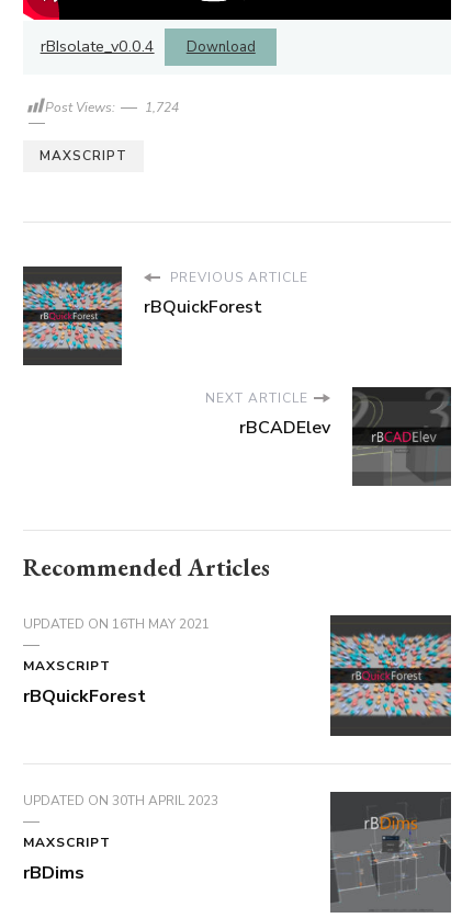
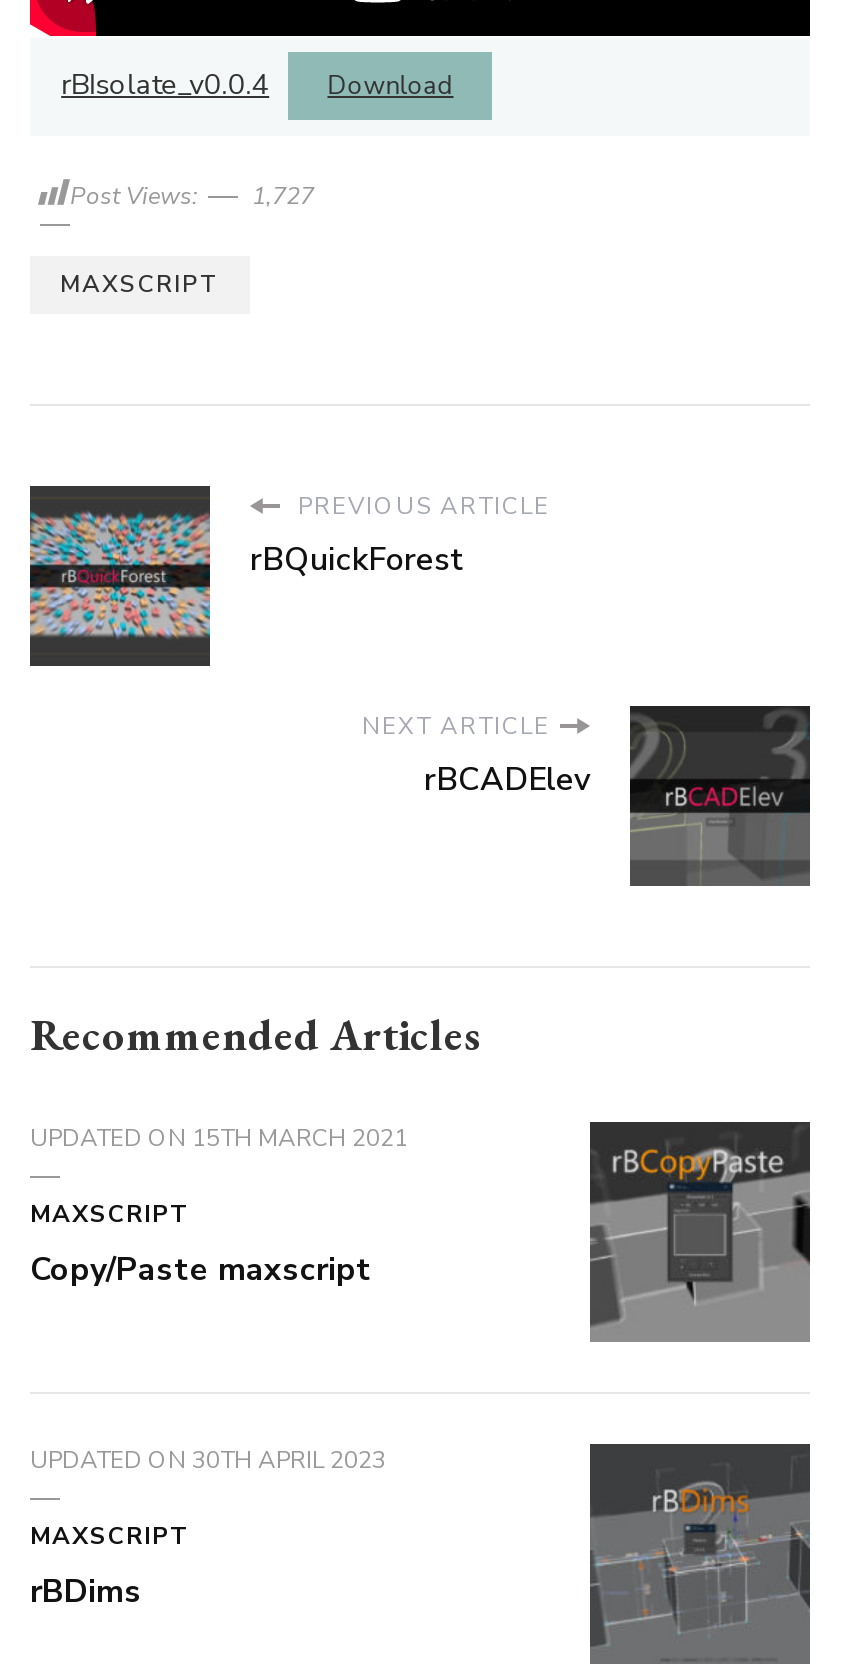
- Post Views: 1,724
+ Post Views: 1,727

- UPDATED ON 16TH MAY 2021
+ UPDATED ON 15TH MARCH 2021

- [image]
+ [image]

- rBQuickForest
+ Copy/Paste maxscript
